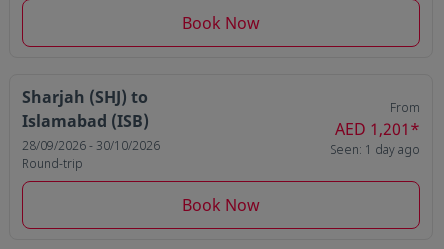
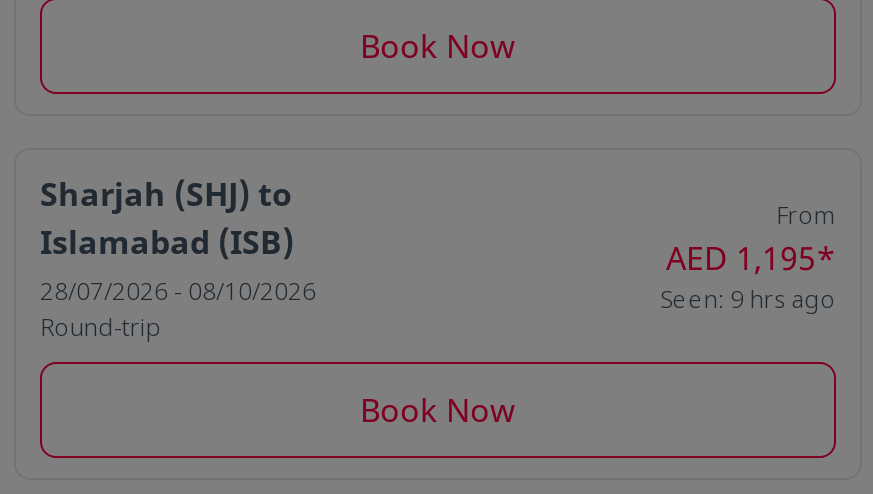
- AED 1,201*
+ AED 1,195*

- 28/09/2026 - 30/10/2026
+ 28/07/2026 - 08/10/2026

- Seen: 1 day ago
+ Seen: 9 hrs ago
